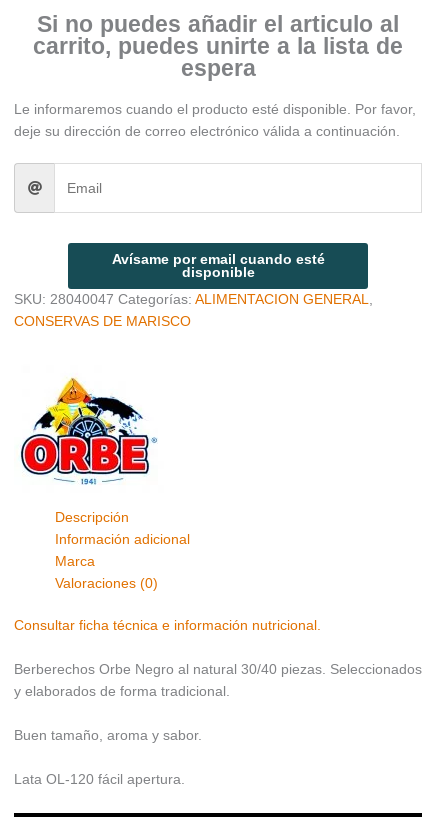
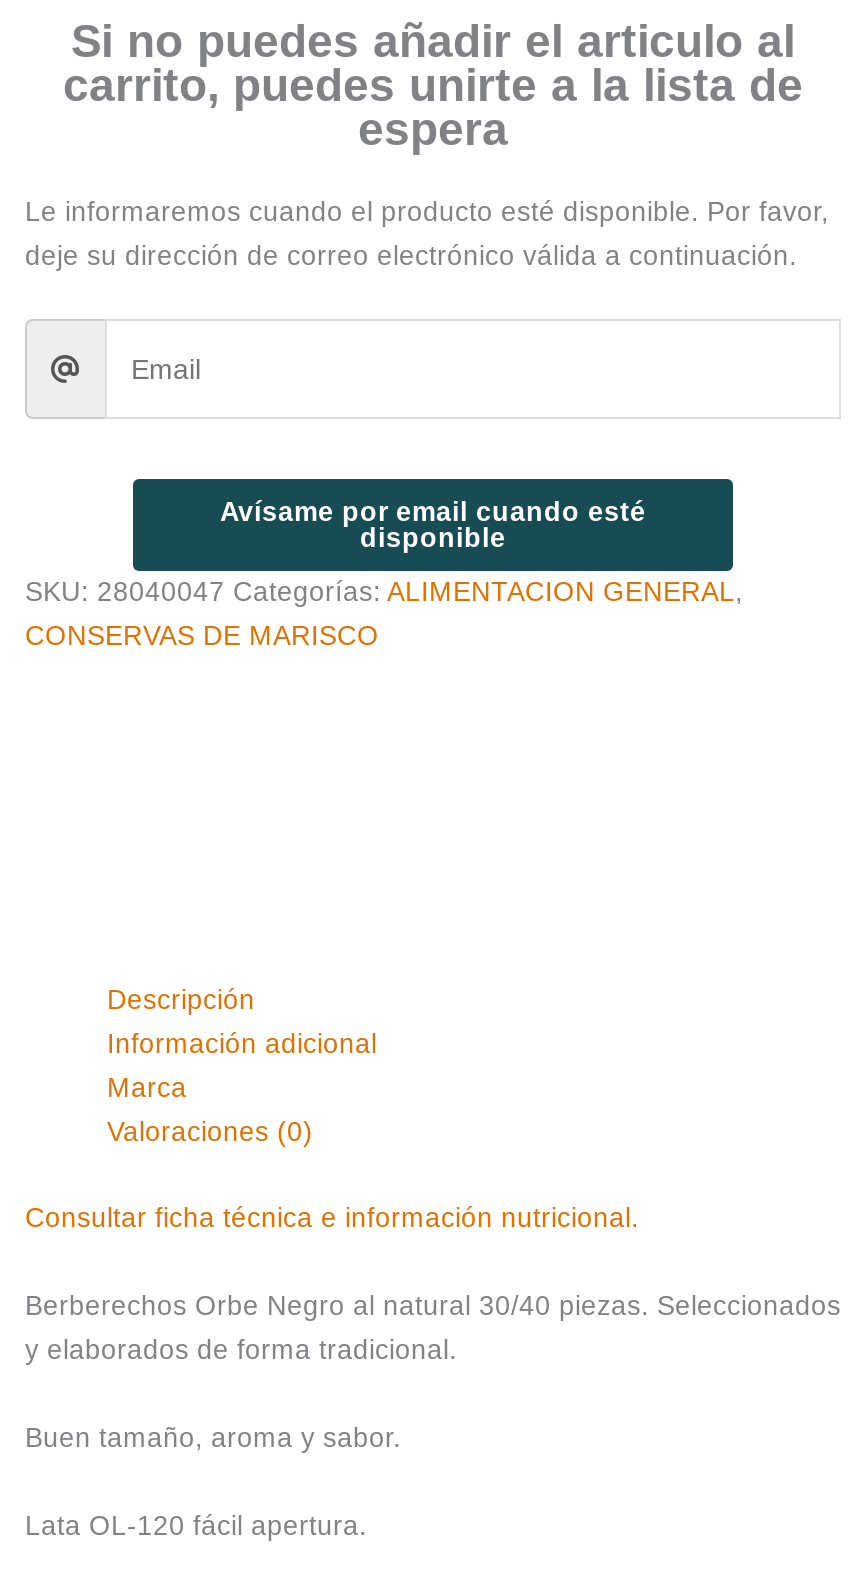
- [image]
